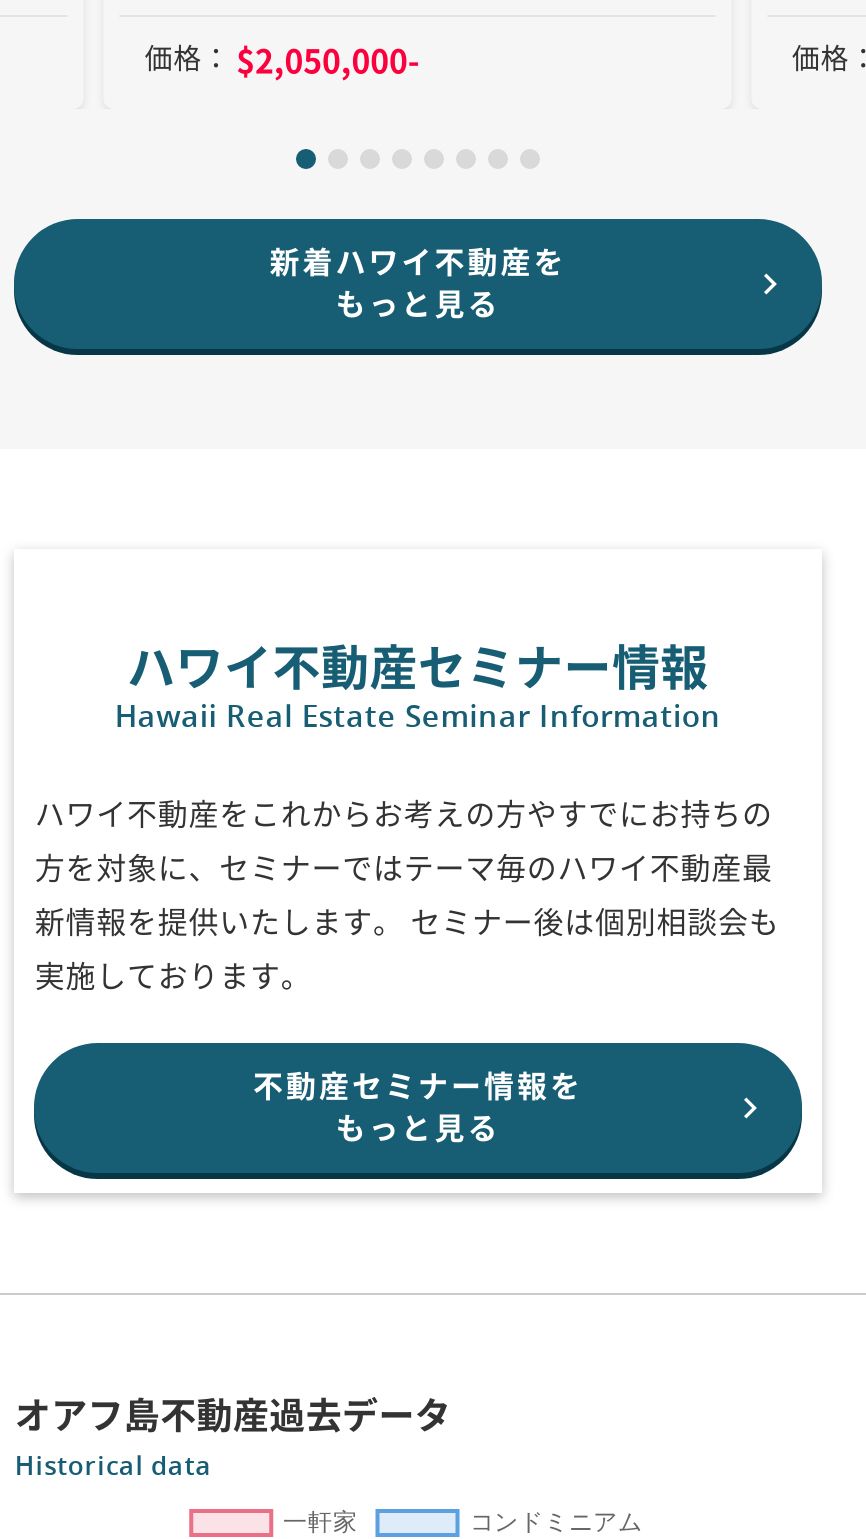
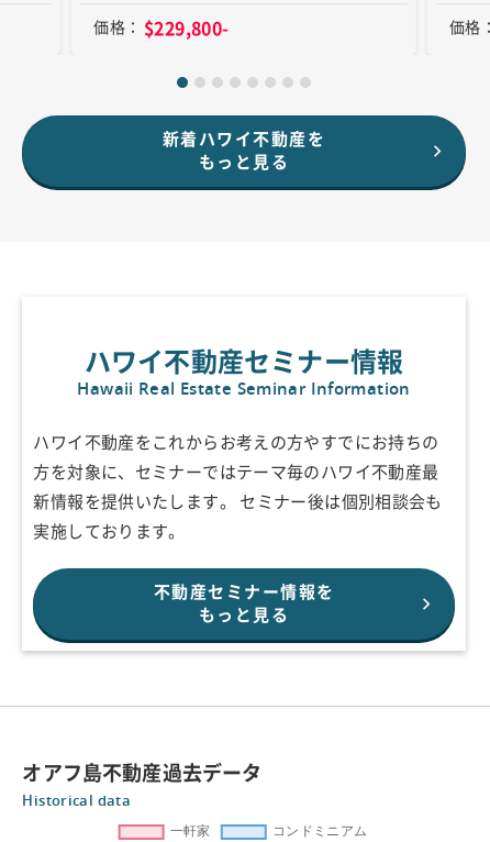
- 価格 $2,050,000-
+ 価格 $229,800-
